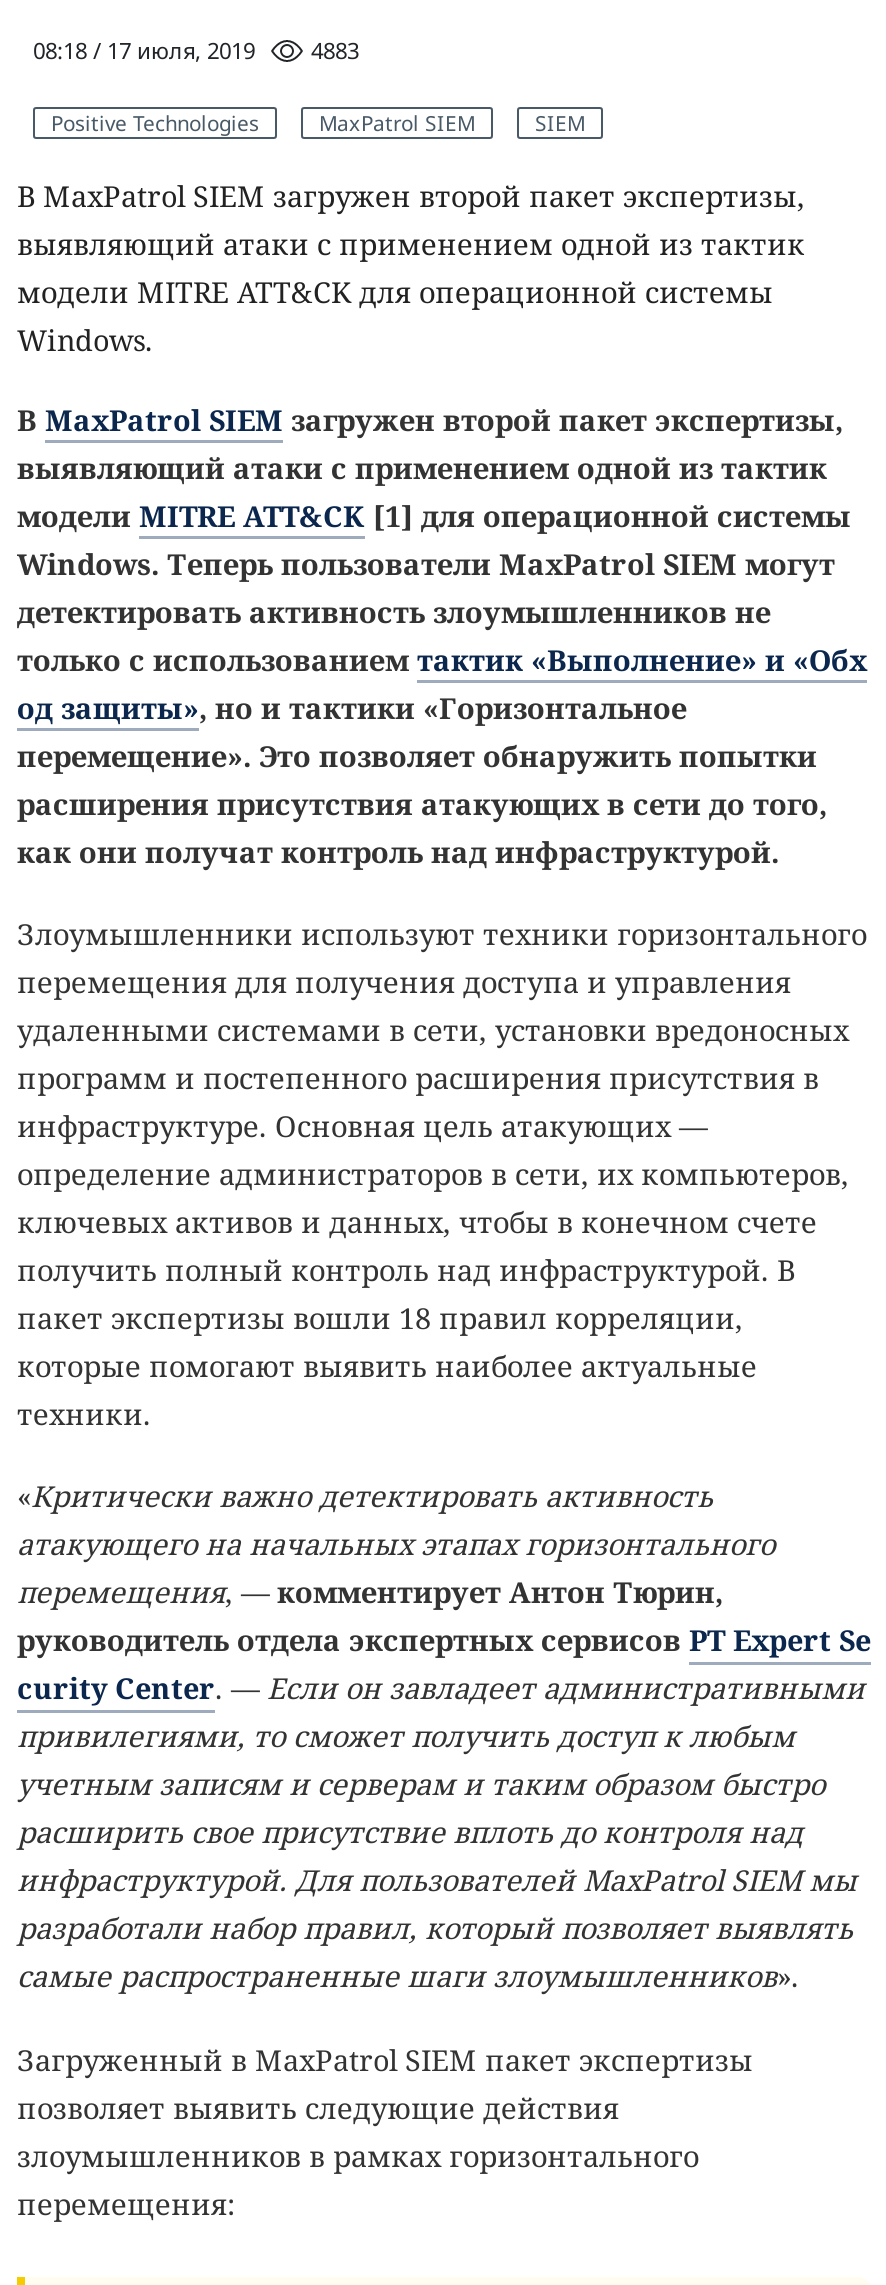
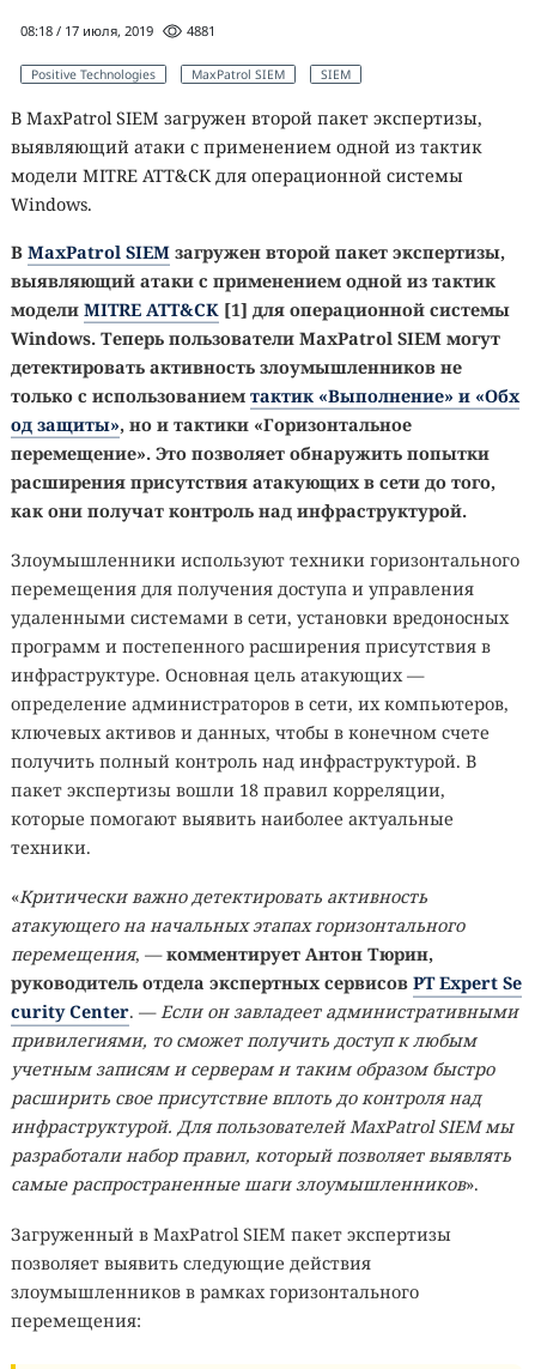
- 08:18 / 17 июля, 2019 4883
+ 08:18 / 17 июля, 2019 4881
